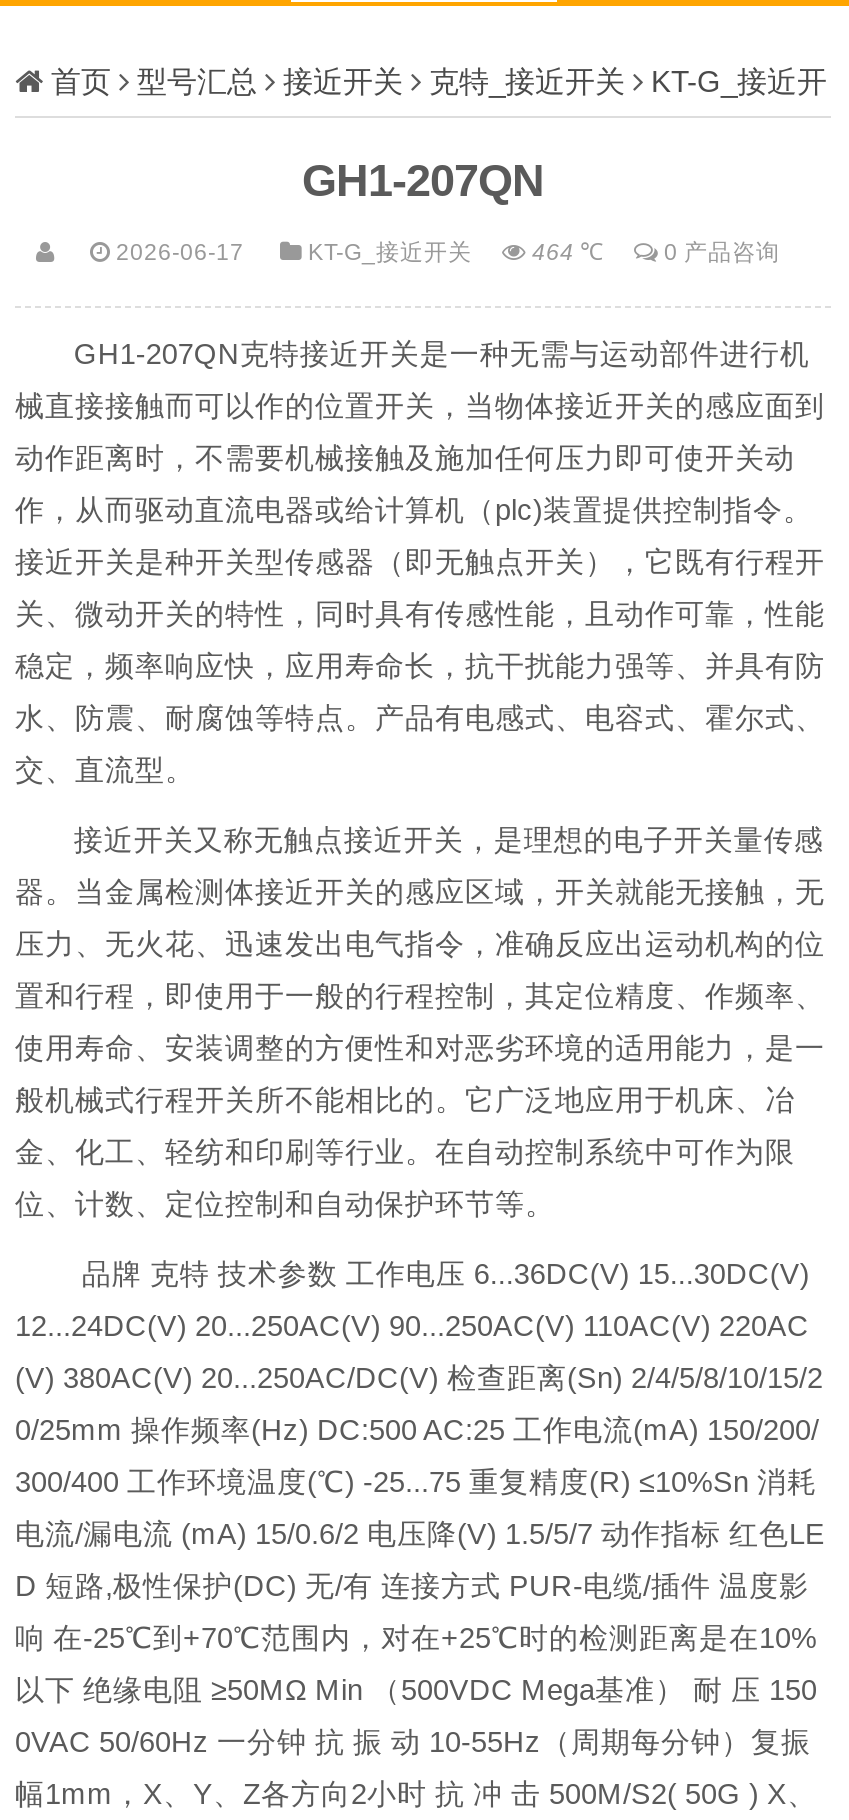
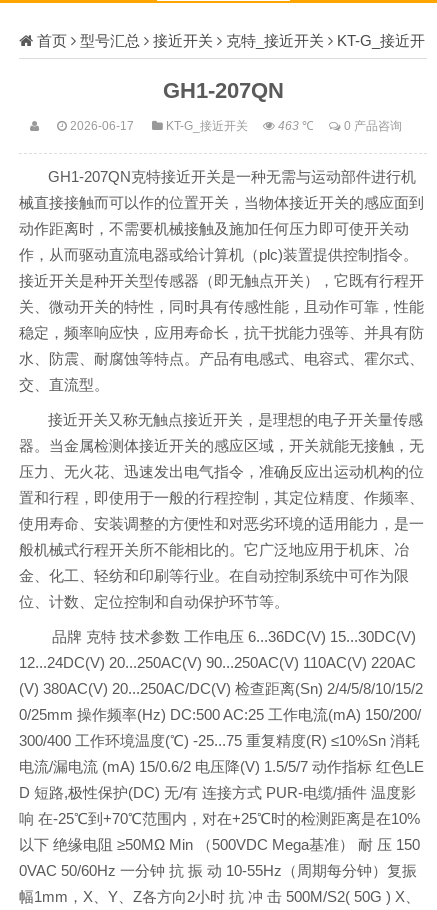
- 464 ℃
+ 463 ℃
